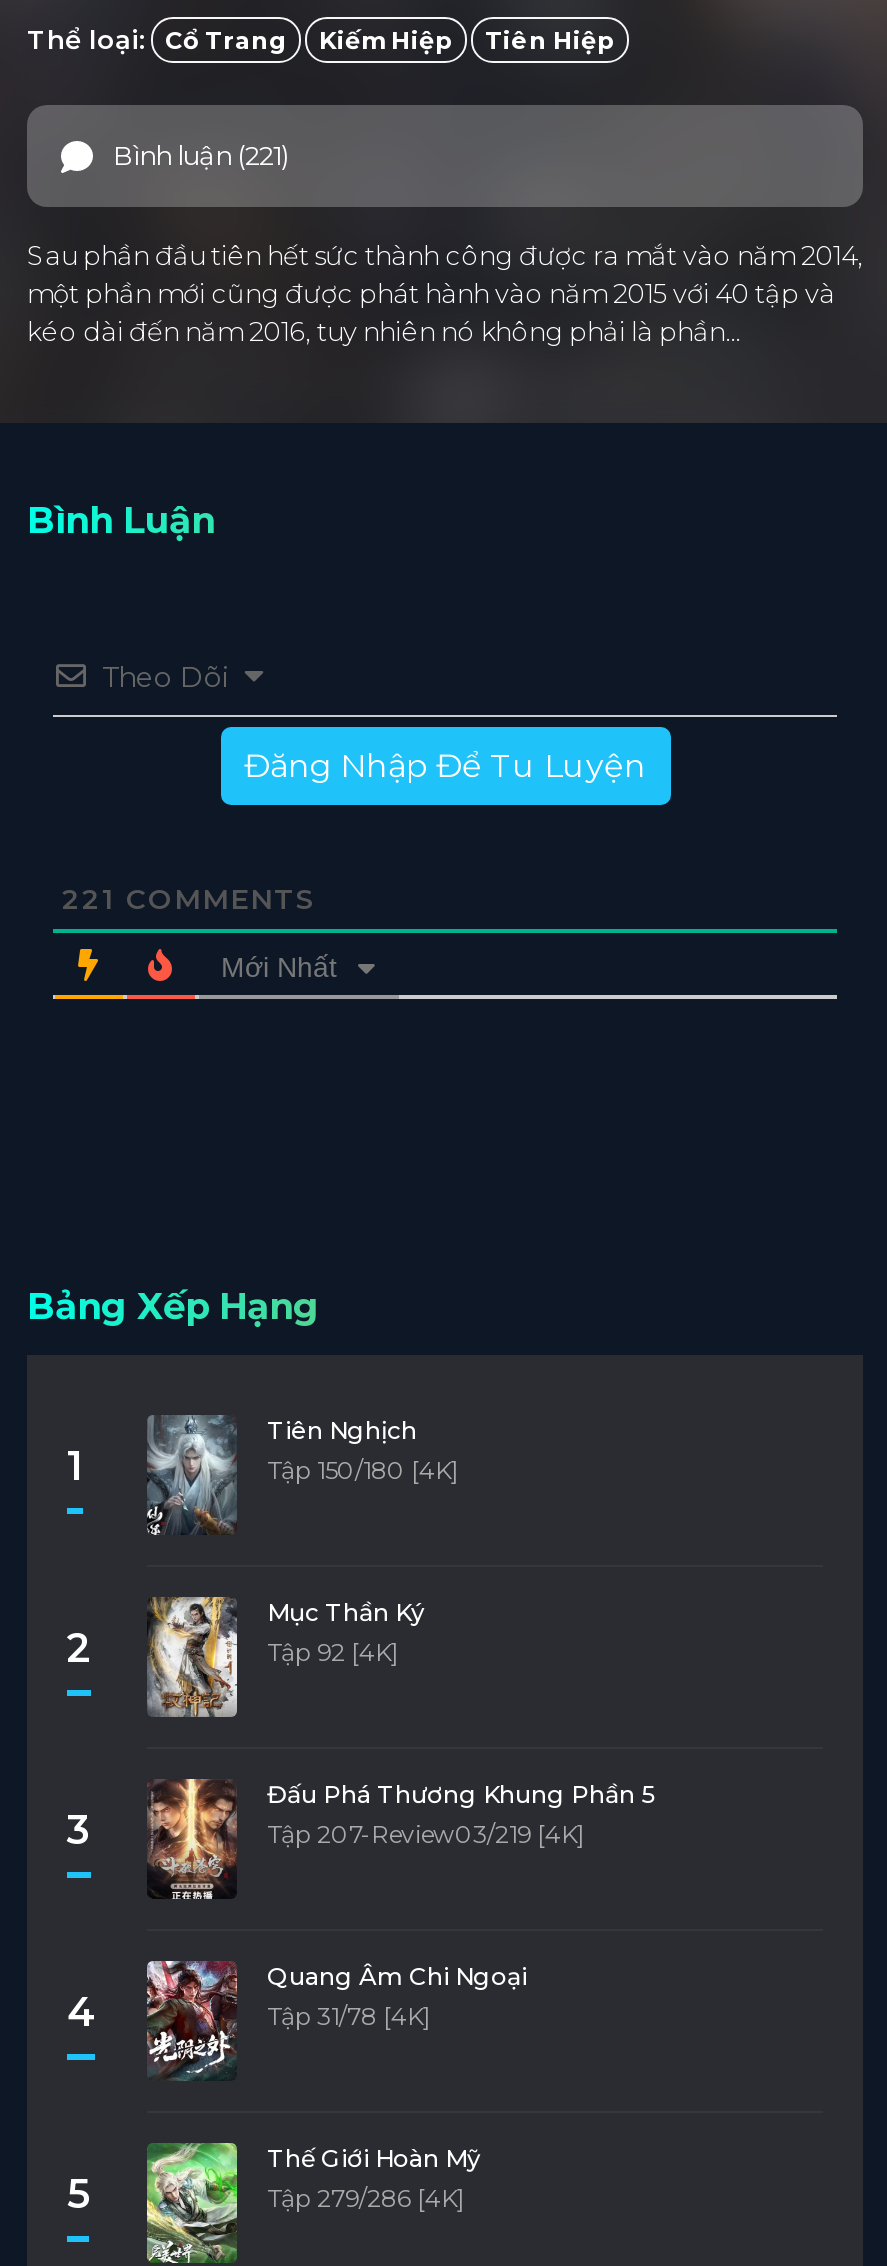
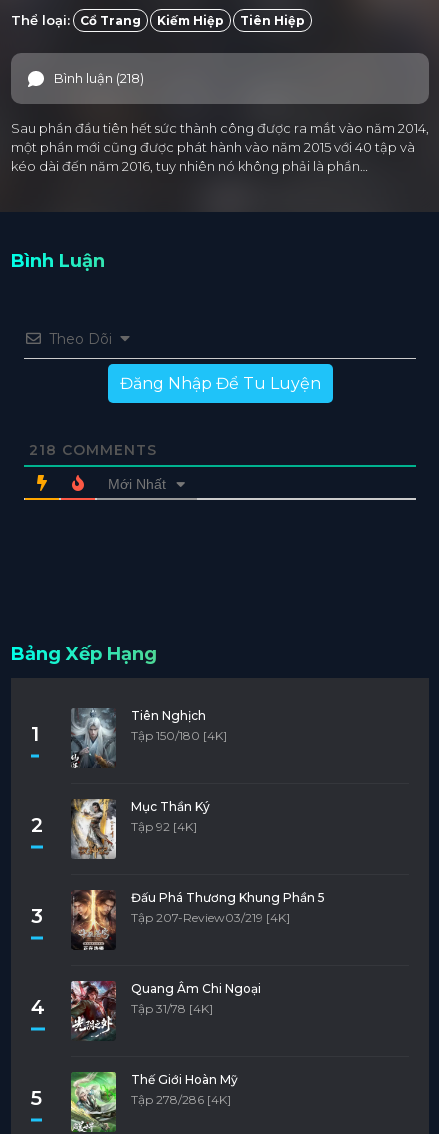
- Bình luận (221)
+ Bình luận (218)

- 221 COMMENTS
+ 218 COMMENTS

- Tập 279/286 [4K]
+ Tập 278/286 [4K]
